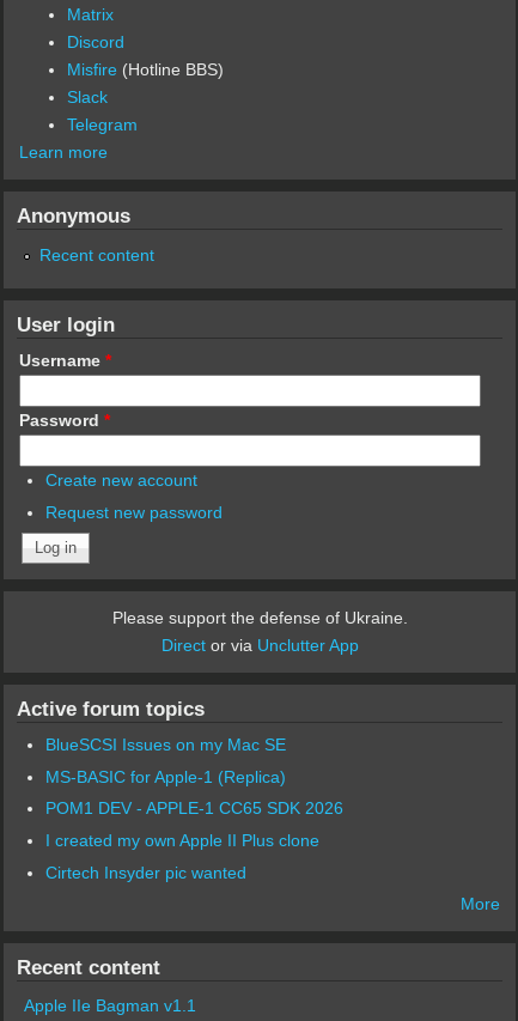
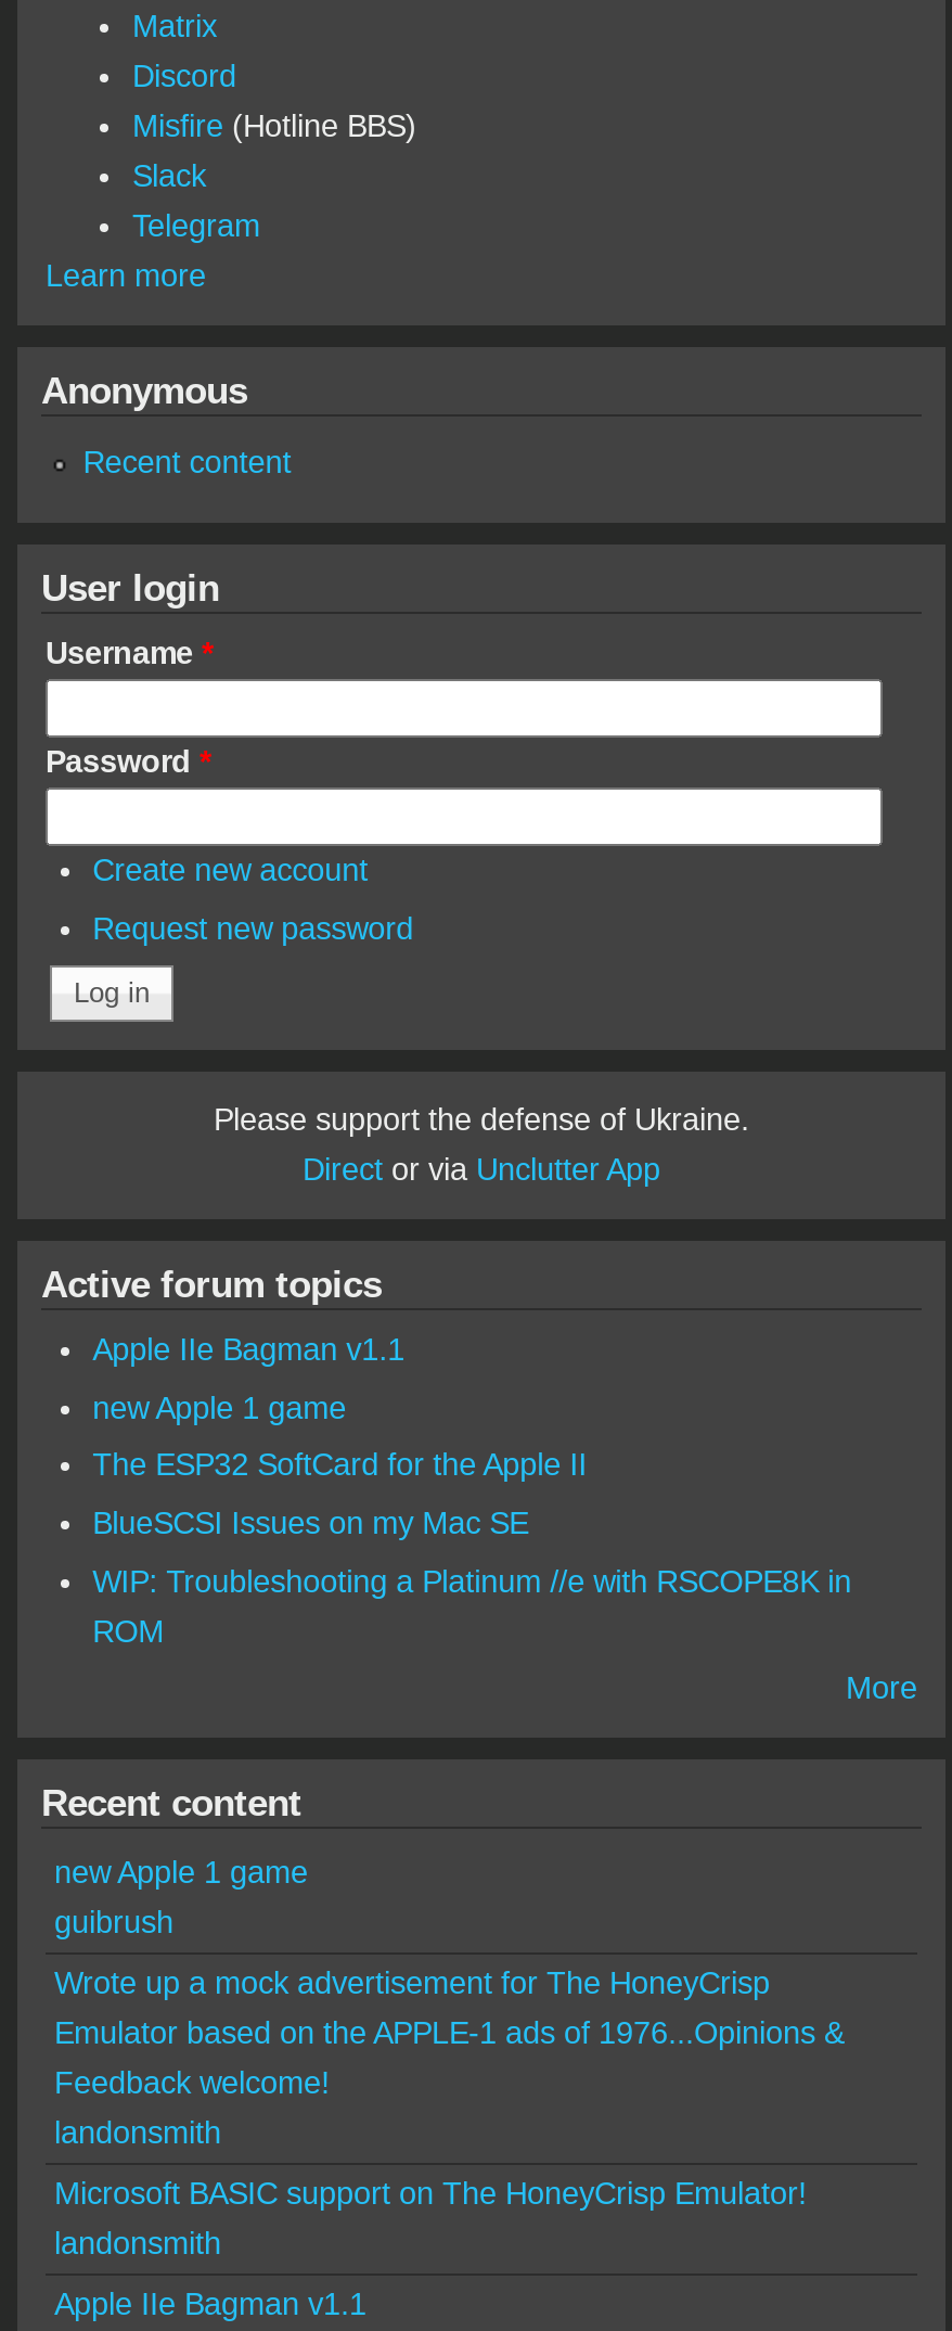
+ Apple IIe Bagman v1.1
+ new Apple 1 game
+ The ESP32 SoftCard for the Apple II

- MS-BASIC for Apple-1 (Replica)
- POM1 DEV - APPLE-1 CC65 SDK 2026
- I created my own Apple II Plus clone
- Cirtech Insyder pic wanted
+ WIP: Troubleshooting a Platinum //e with RSCOPE8K in
+ ROM

+ new Apple 1 game
+ guibrush
+ Wrote up a mock advertisement for The HoneyCrisp
+ Emulator based on the APPLE-1 ads of 1976...Opinions &
+ Feedback welcome!
+ landonsmith
+ Microsoft BASIC support on The HoneyCrisp Emulator!
+ landonsmith
